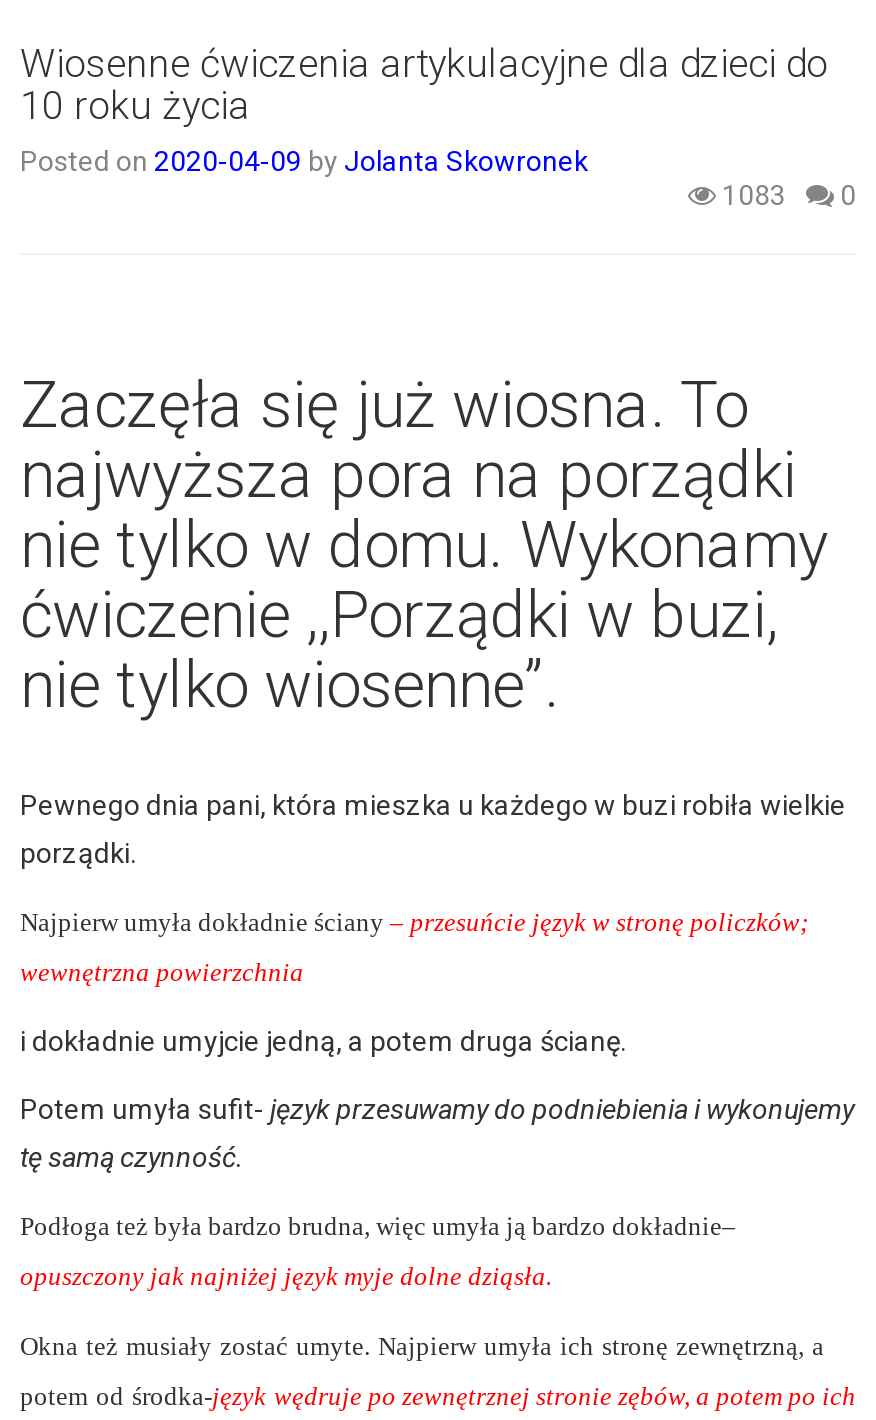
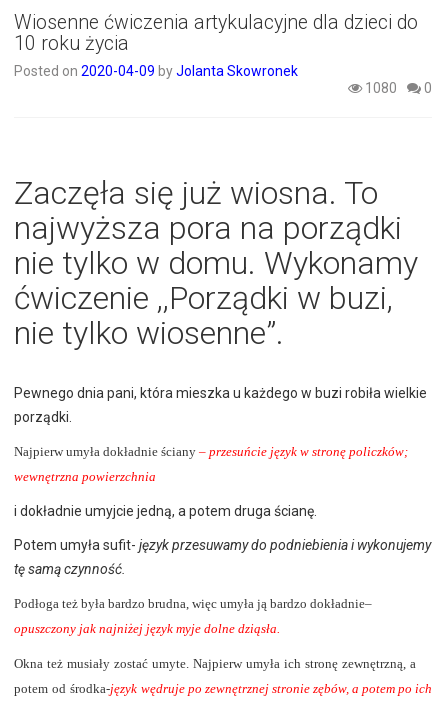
- 1083 0
+ 1080 0
